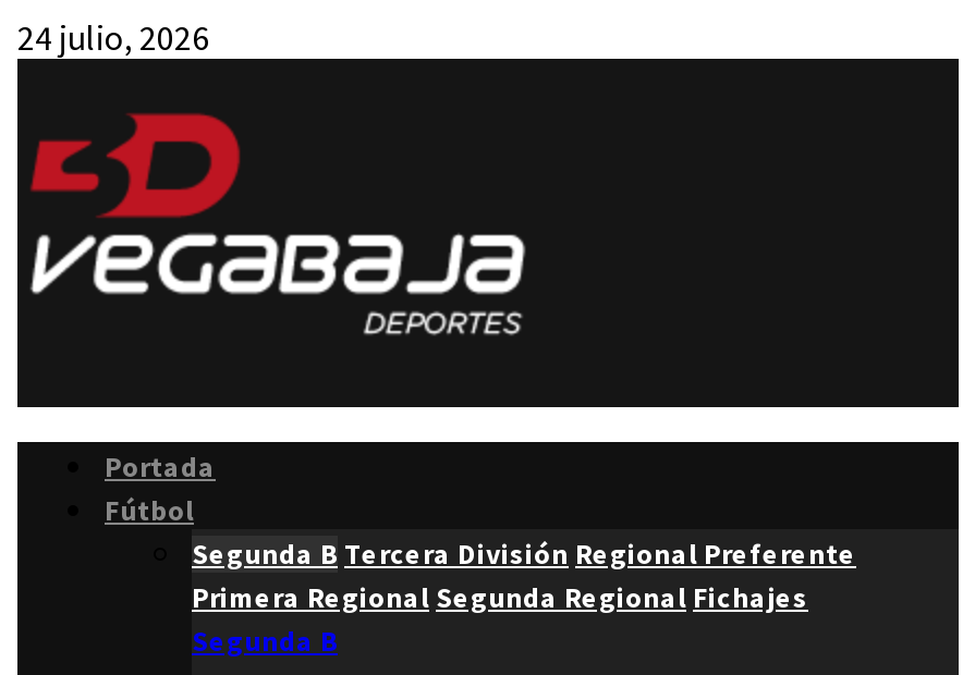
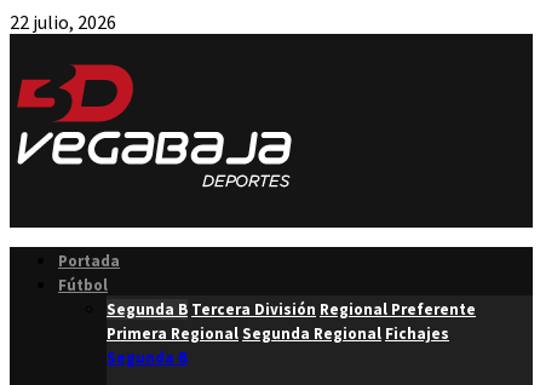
- 24 julio, 2026
+ 22 julio, 2026
